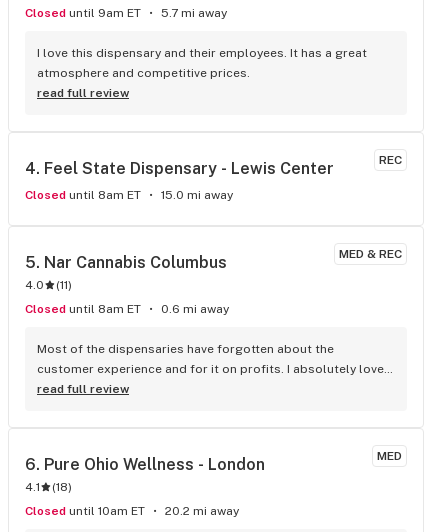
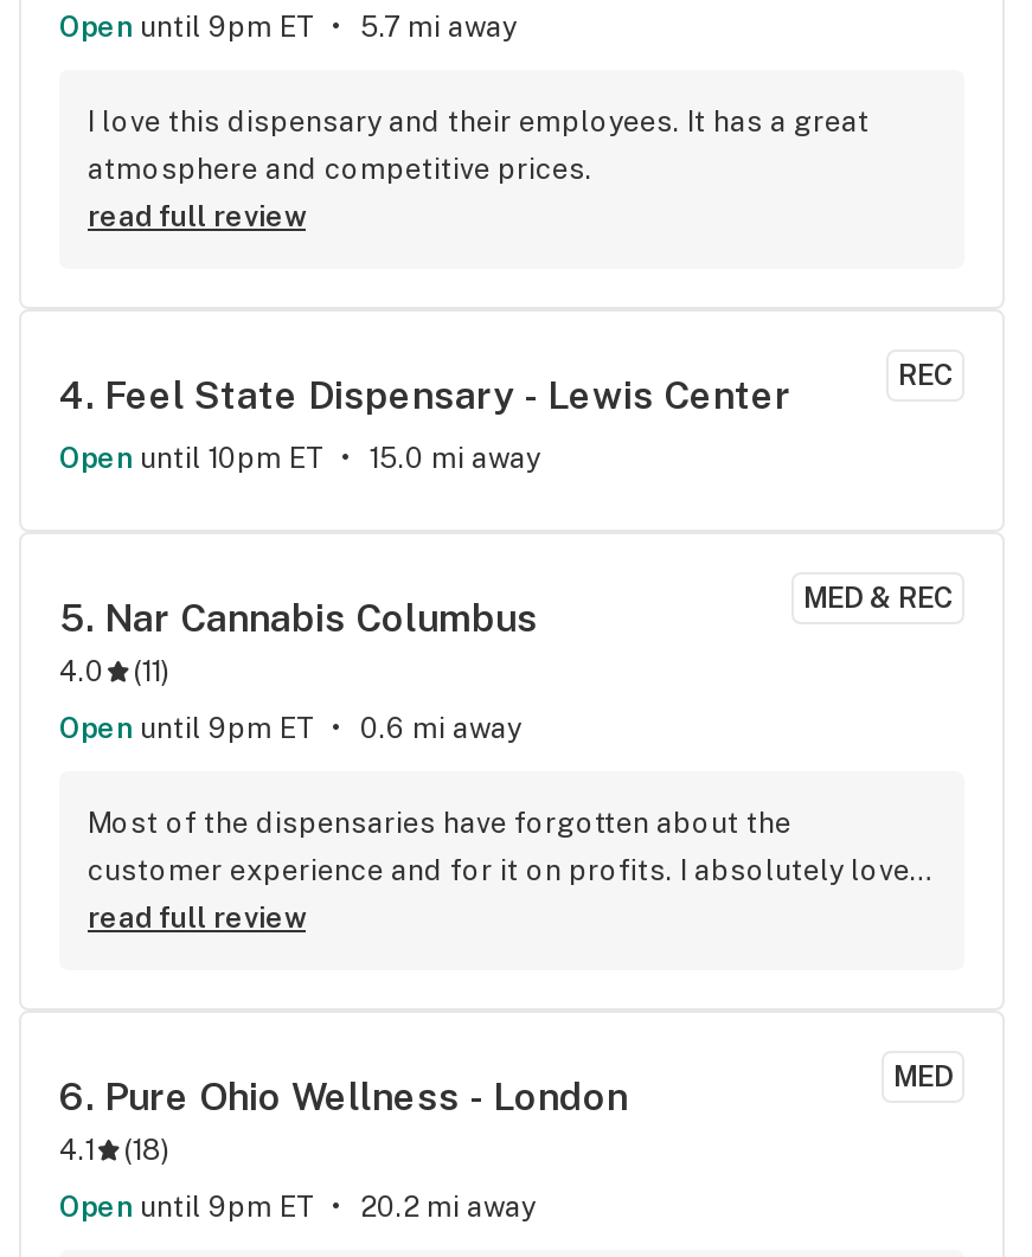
- Closed until 9am ET
+ Open until 9pm ET

- Closed until 8am ET
+ Open until 10pm ET

- Closed until 8am ET
+ Open until 9pm ET

- Closed until 10am ET
+ Open until 9pm ET
